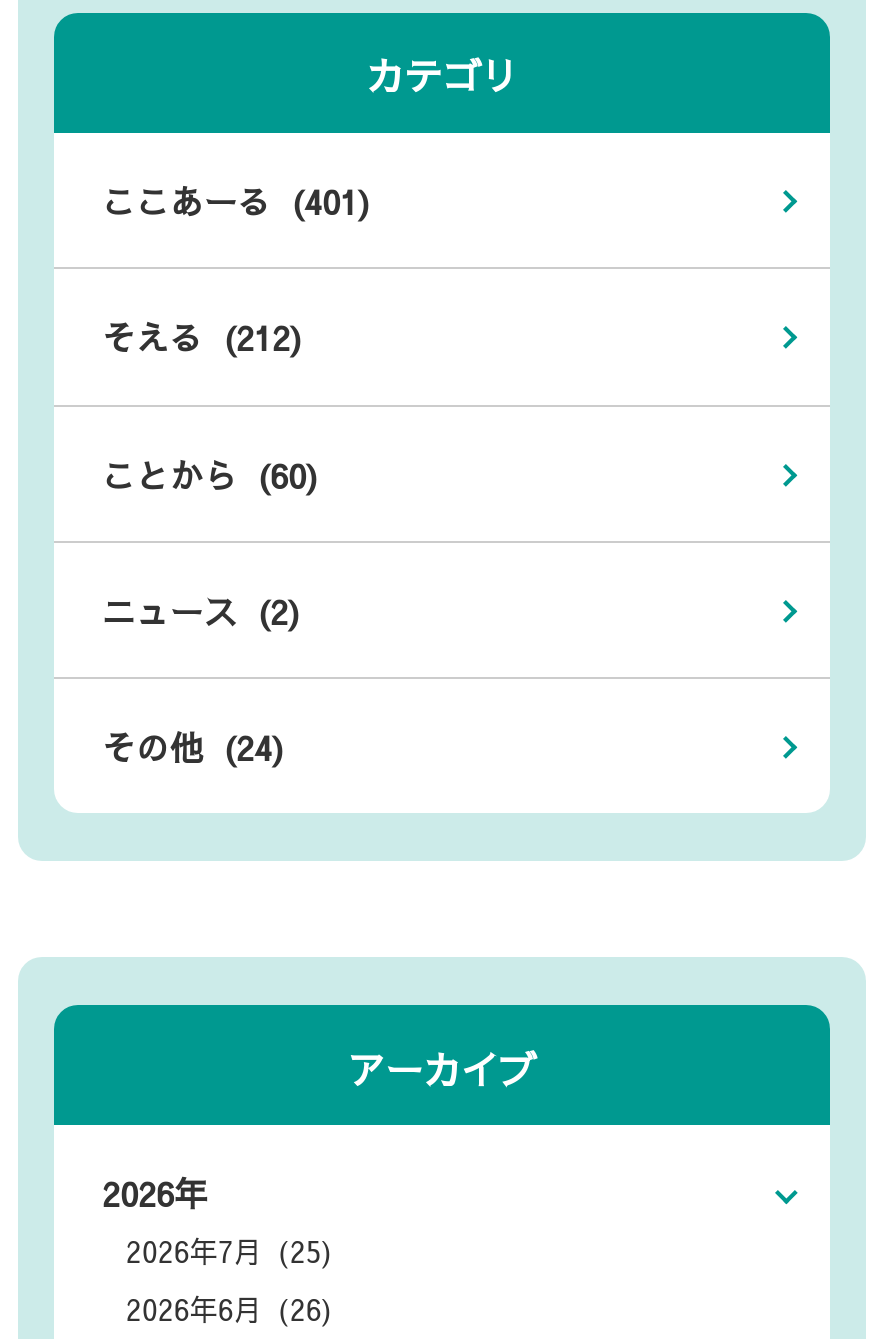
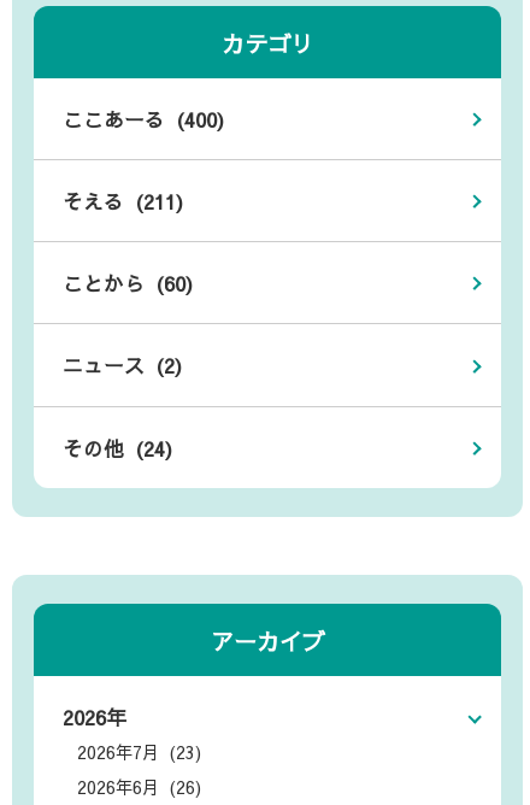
- ここあーる (401)
+ ここあーる (400)

- そえる (212)
+ そえる (211)

- 2026年7月 (25)
+ 2026年7月 (23)
